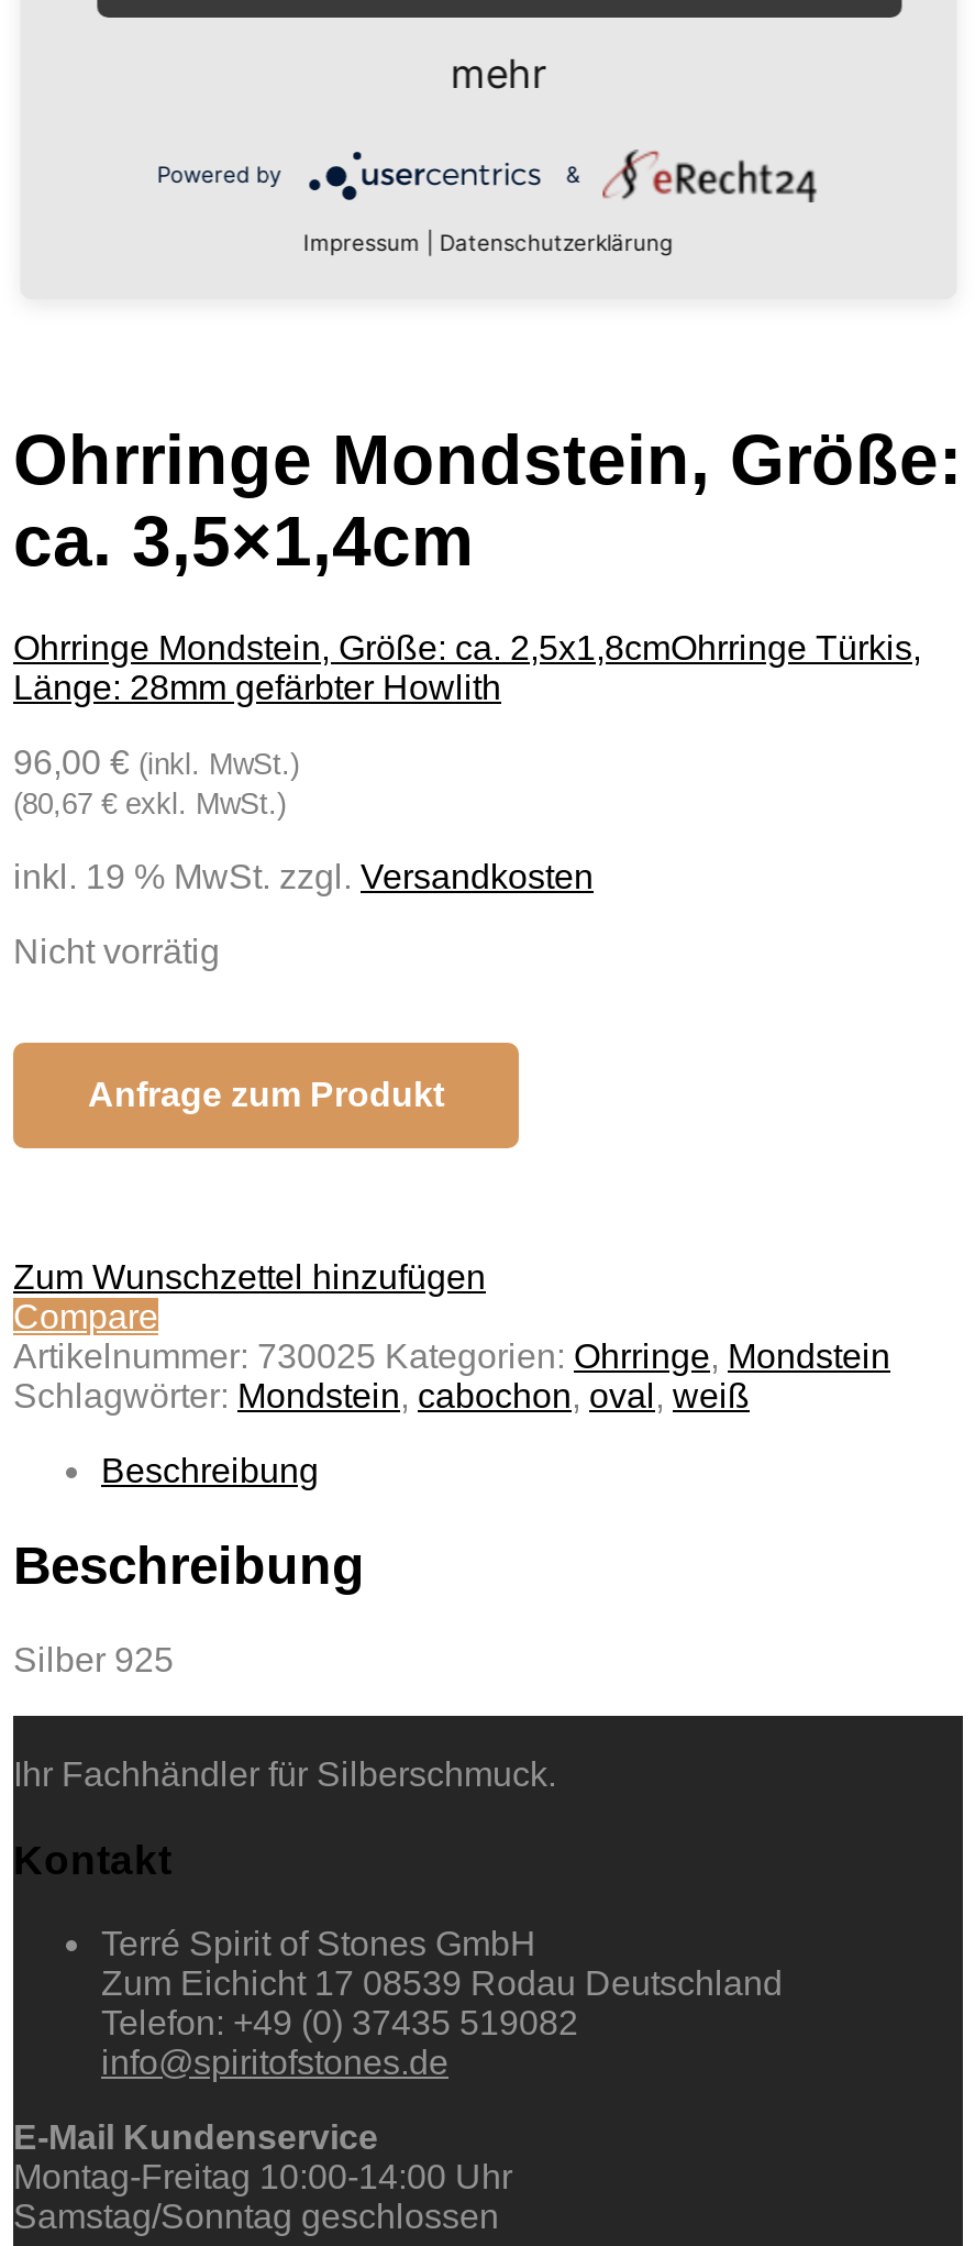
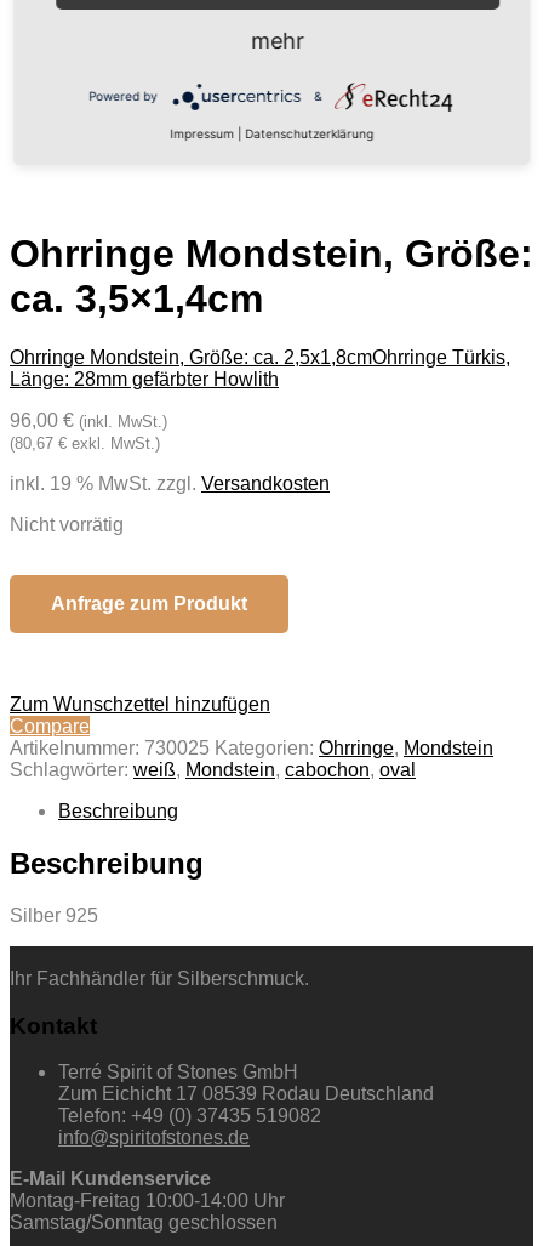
- Schlagwörter: Mondstein, cabochon, oval, weiß
+ Schlagwörter: weiß, Mondstein, cabochon, oval
